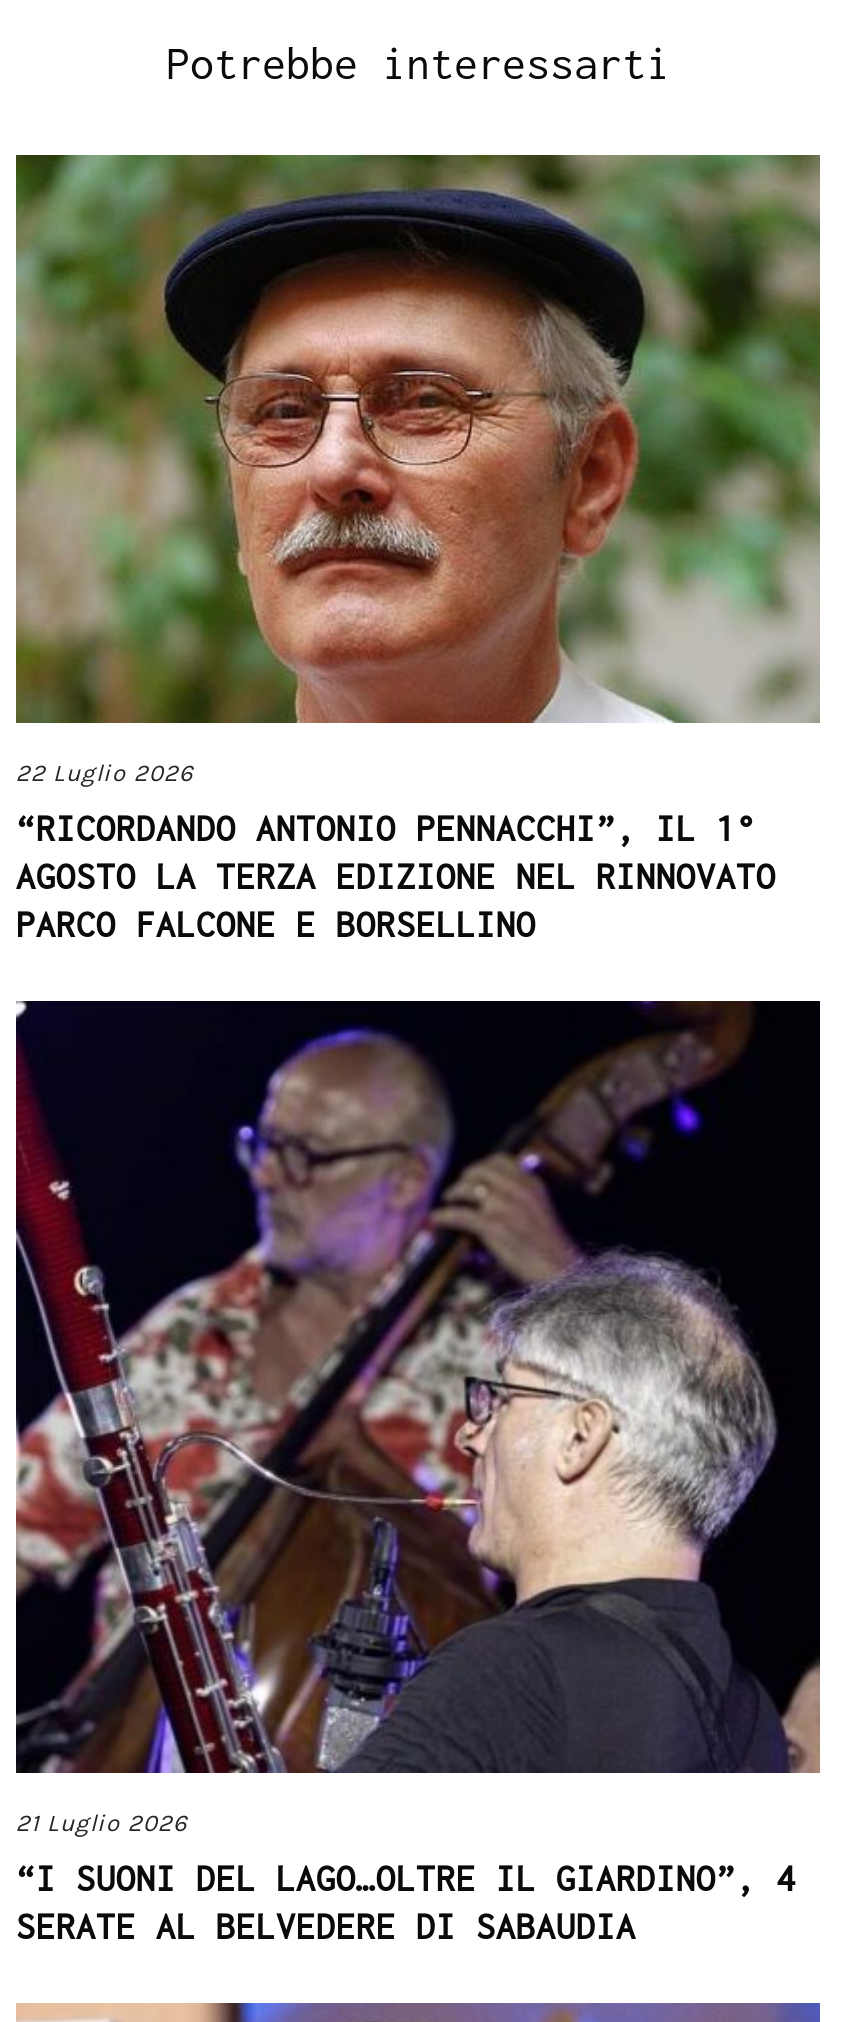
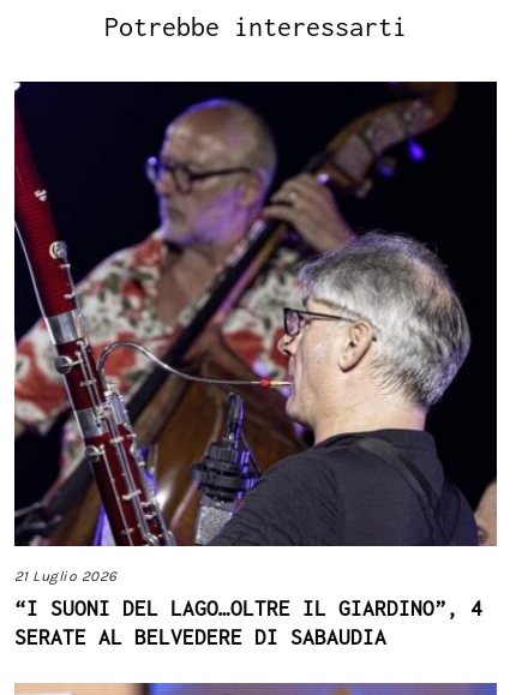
- [image]
- 22 Luglio 2026
- “RICORDANDO ANTONIO PENNACCHI”, IL 1°
- AGOSTO LA TERZA EDIZIONE NEL RINNOVATO
- PARCO FALCONE E BORSELLINO
